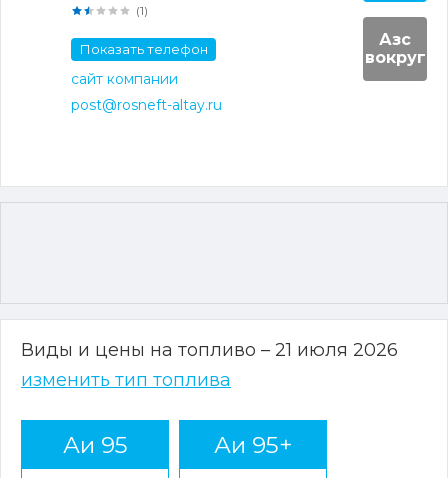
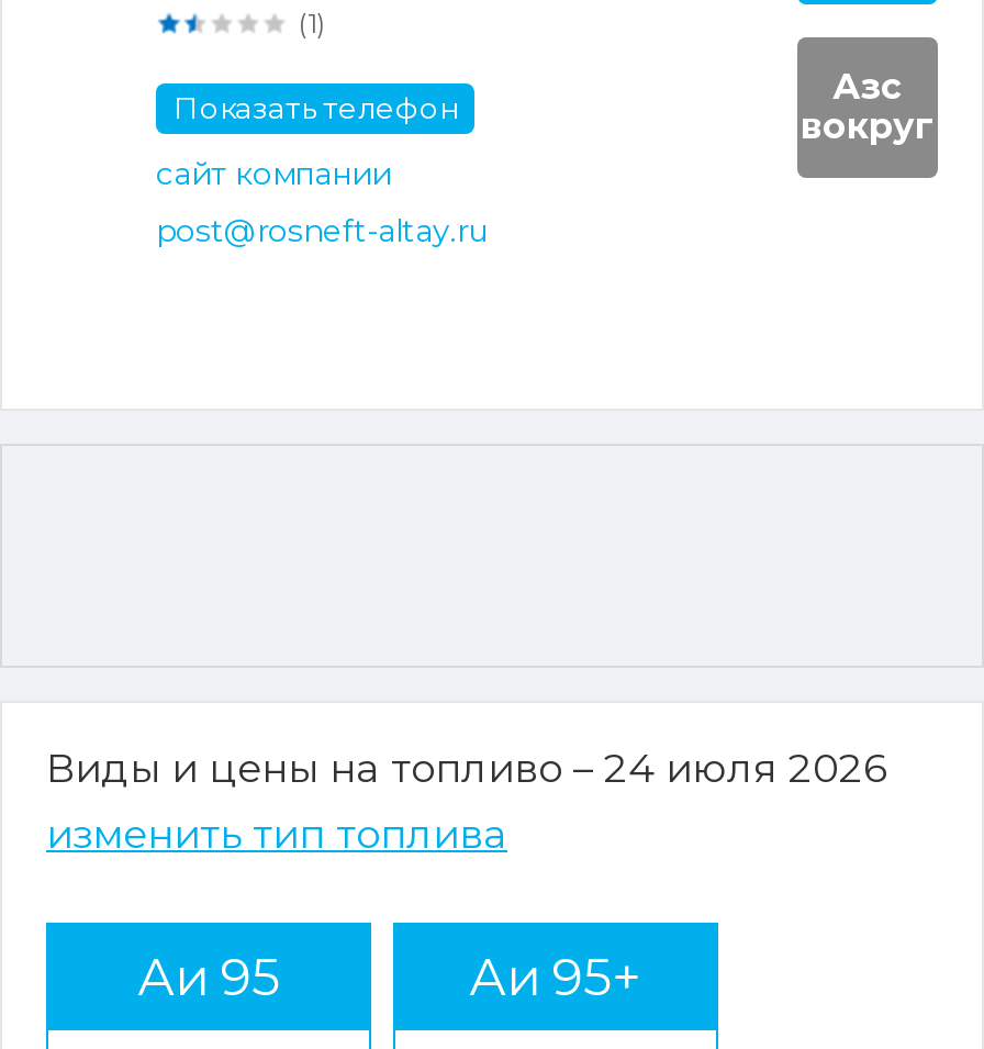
- Виды и цены на топливо – 21 июля 2026
+ Виды и цены на топливо – 24 июля 2026
